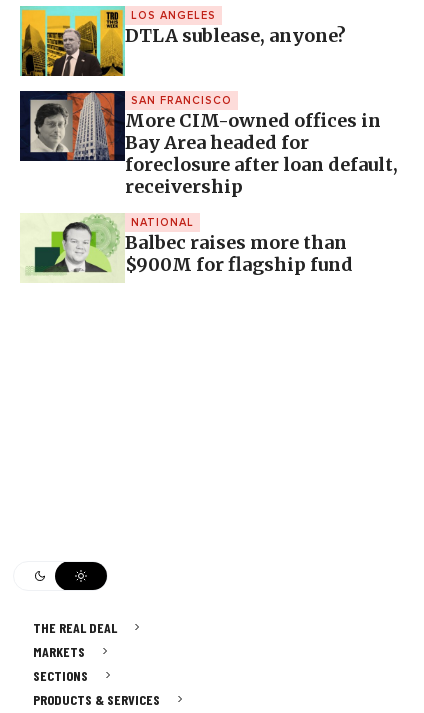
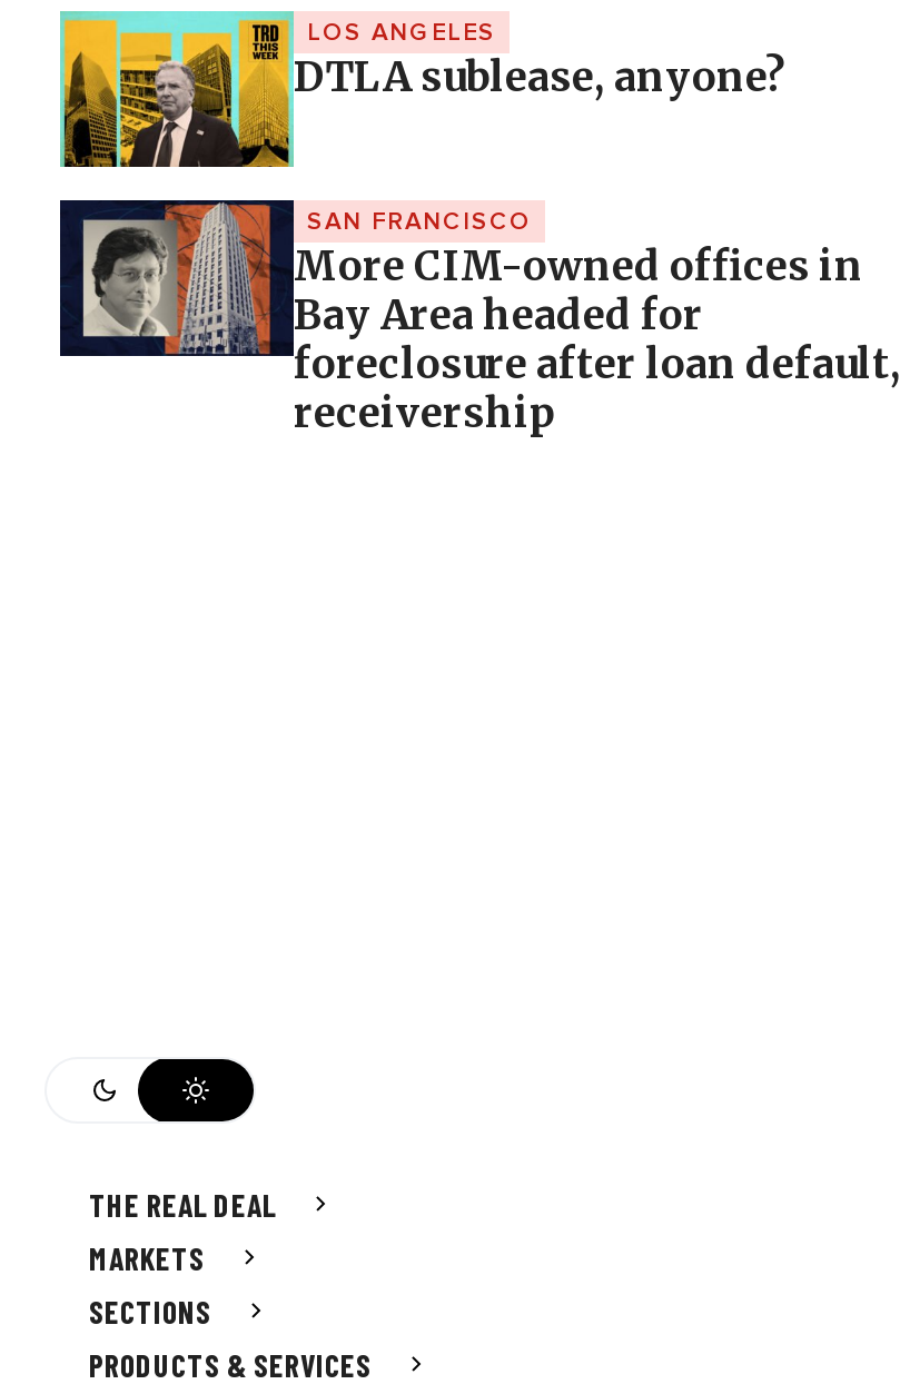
- [image]
- NATIONAL
- Balbec raises more than
- $900M for flagship fund
